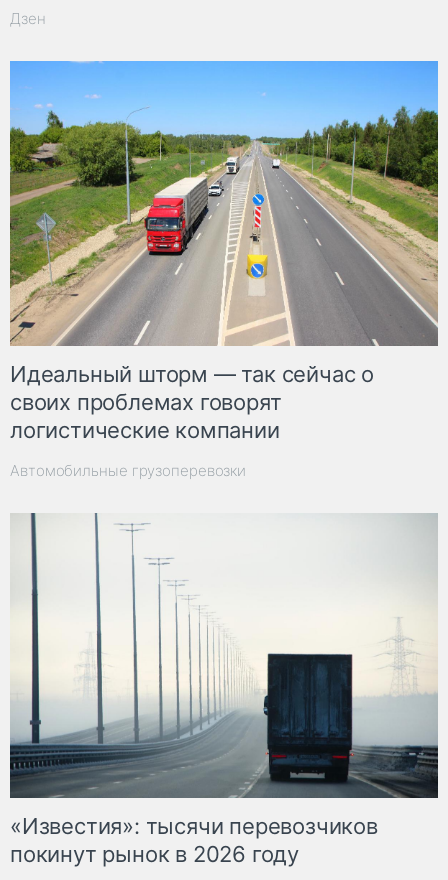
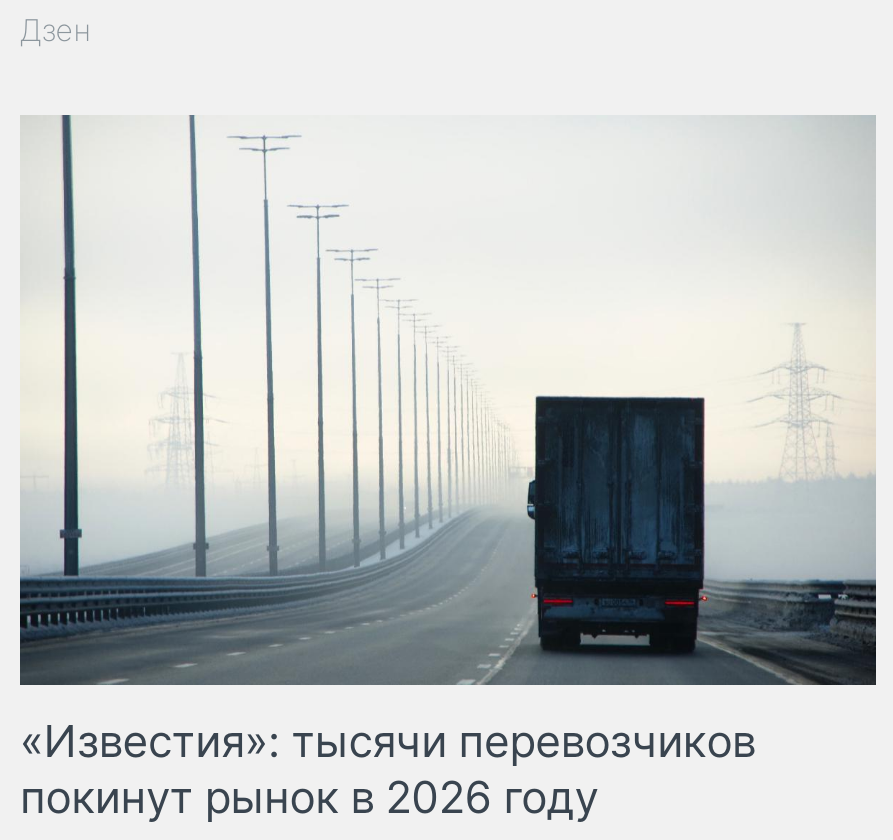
- [image]
- Идеальный шторм — так сейчас о
- своих проблемах говорят
- логистические компании
- Автомобильные грузоперевозки
